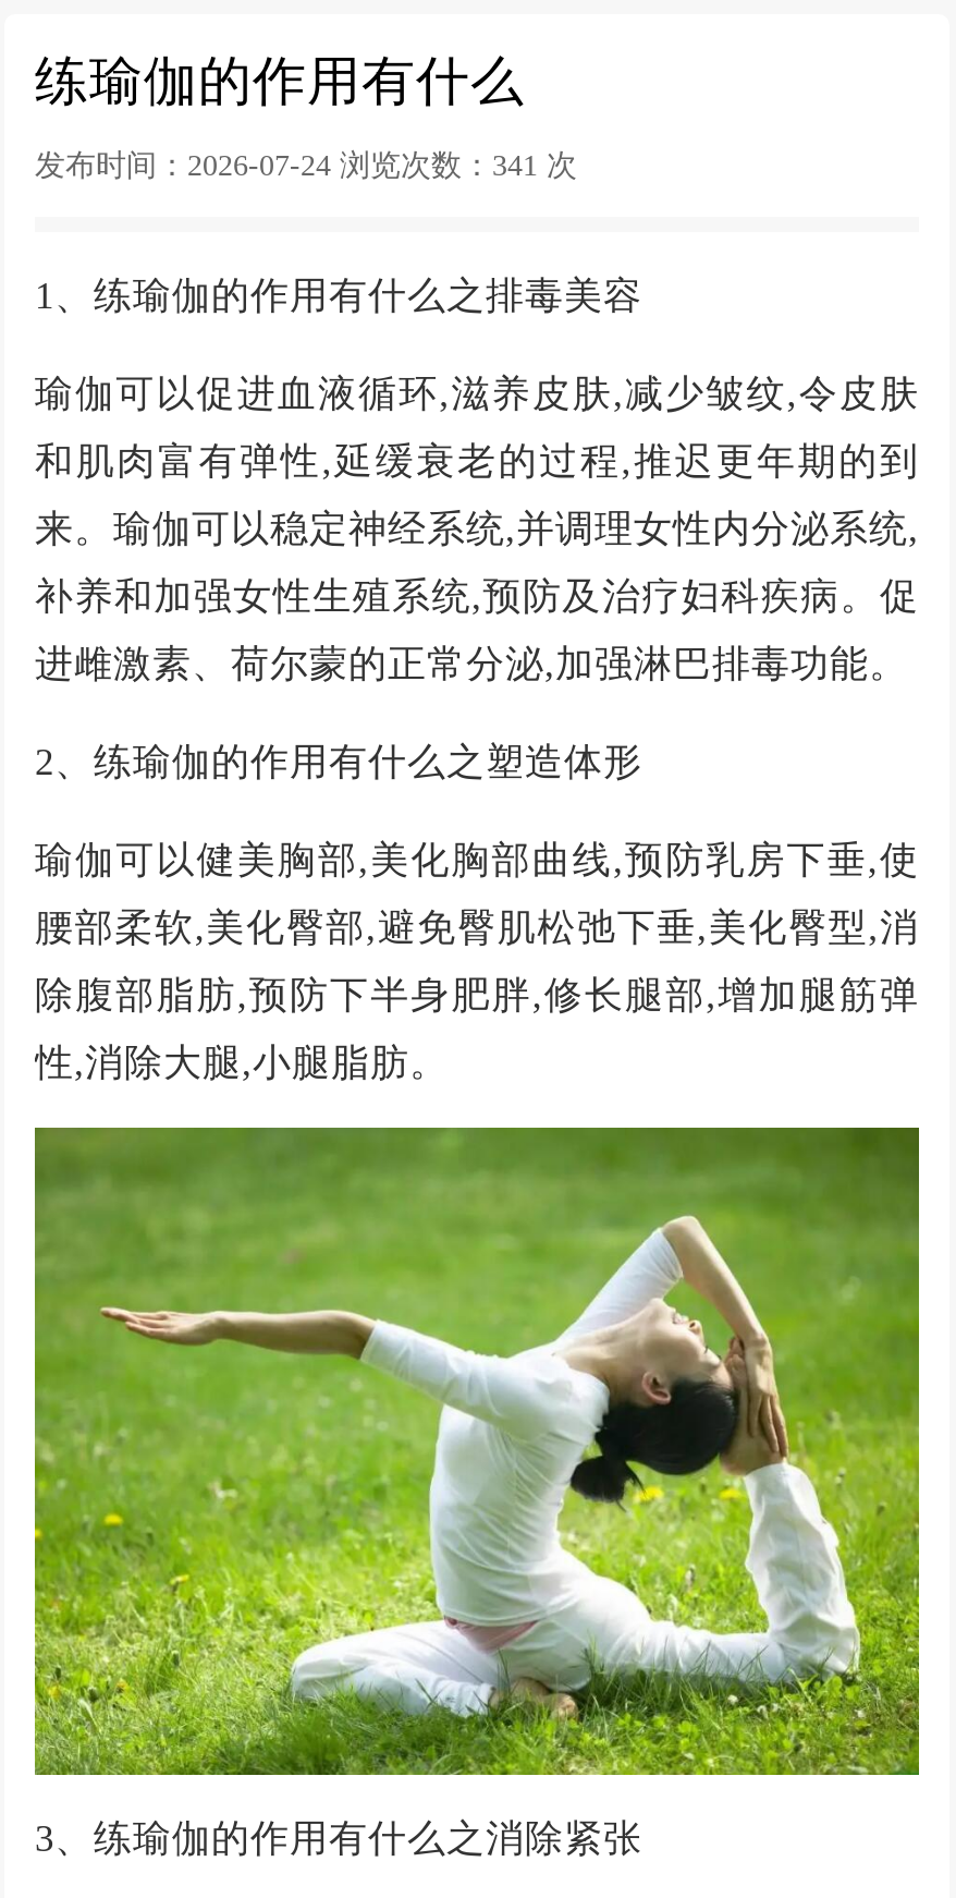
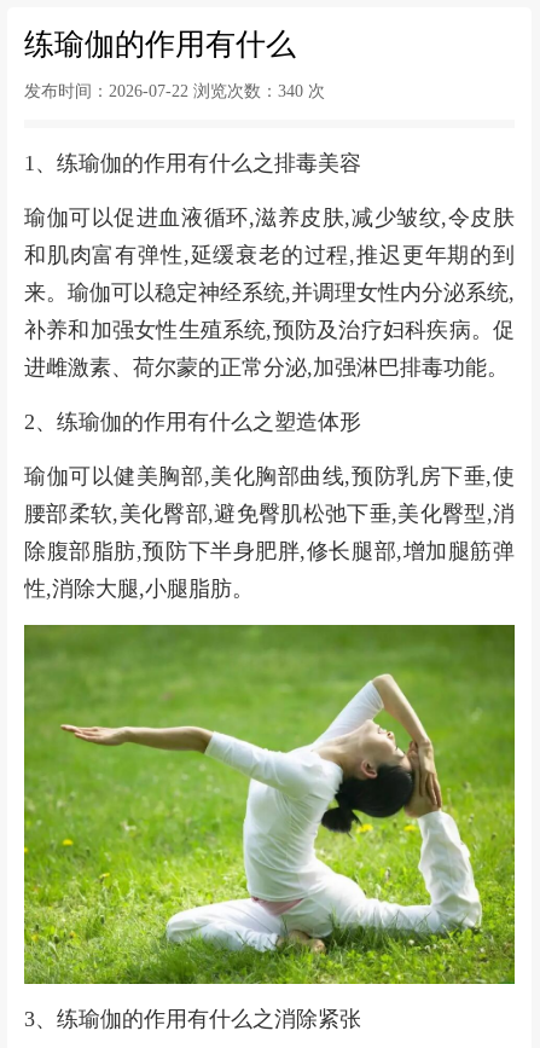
- 发布时间：2026-07-24 浏览次数：341 次
+ 发布时间：2026-07-22 浏览次数：340 次
